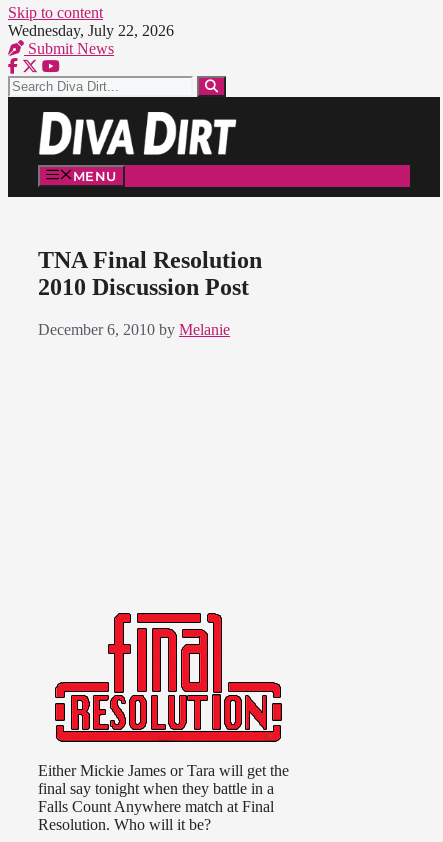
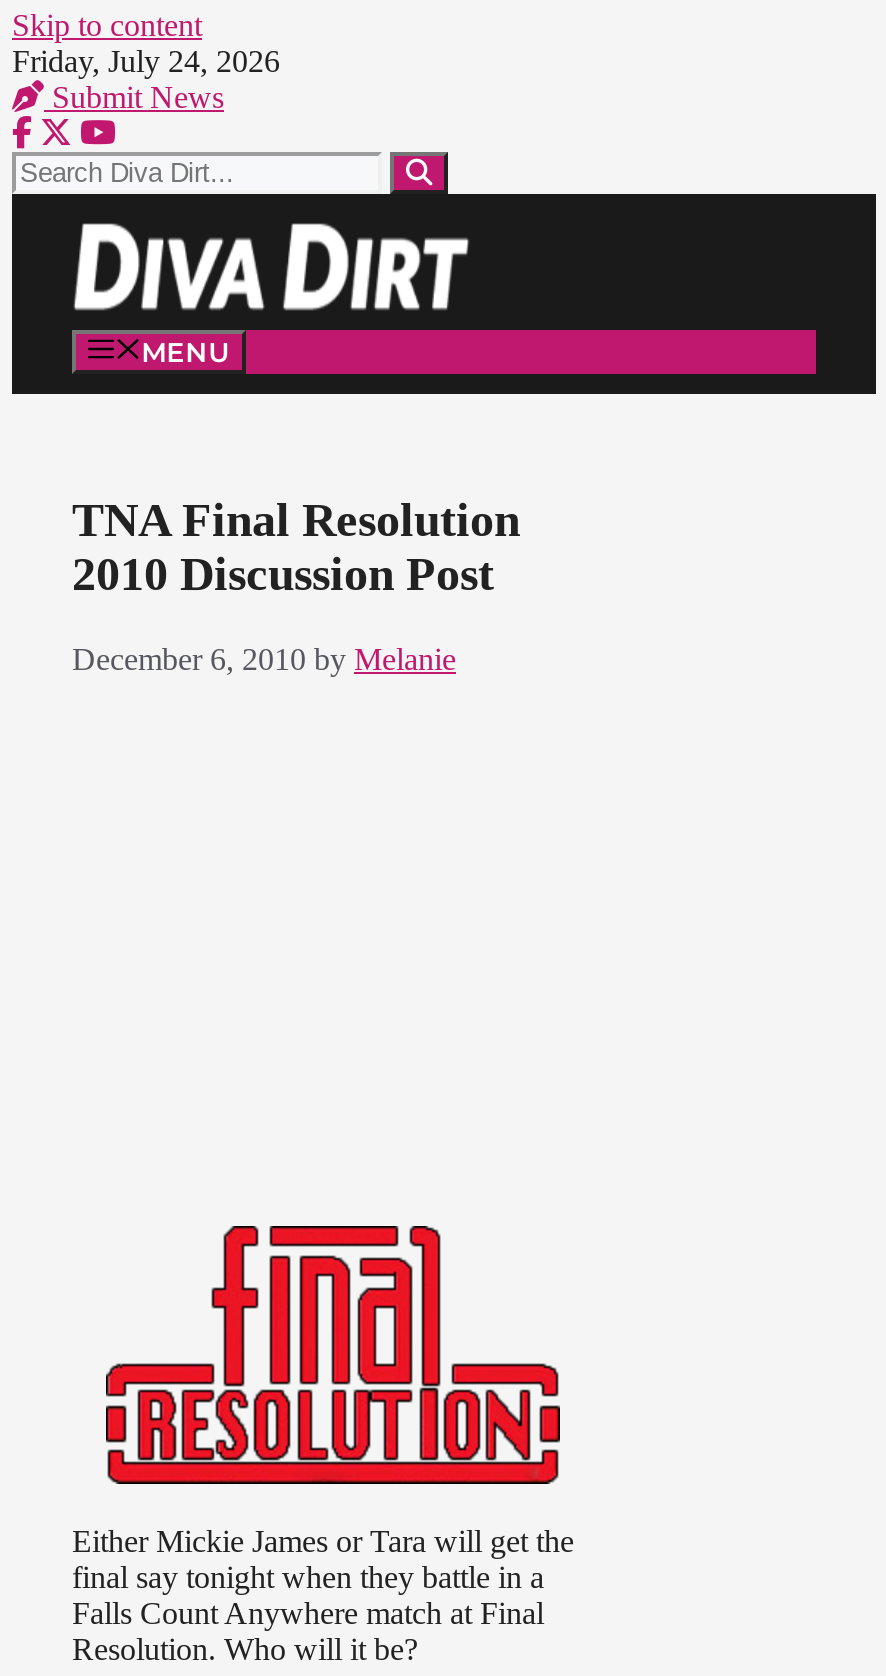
- Wednesday, July 22, 2026
+ Friday, July 24, 2026
